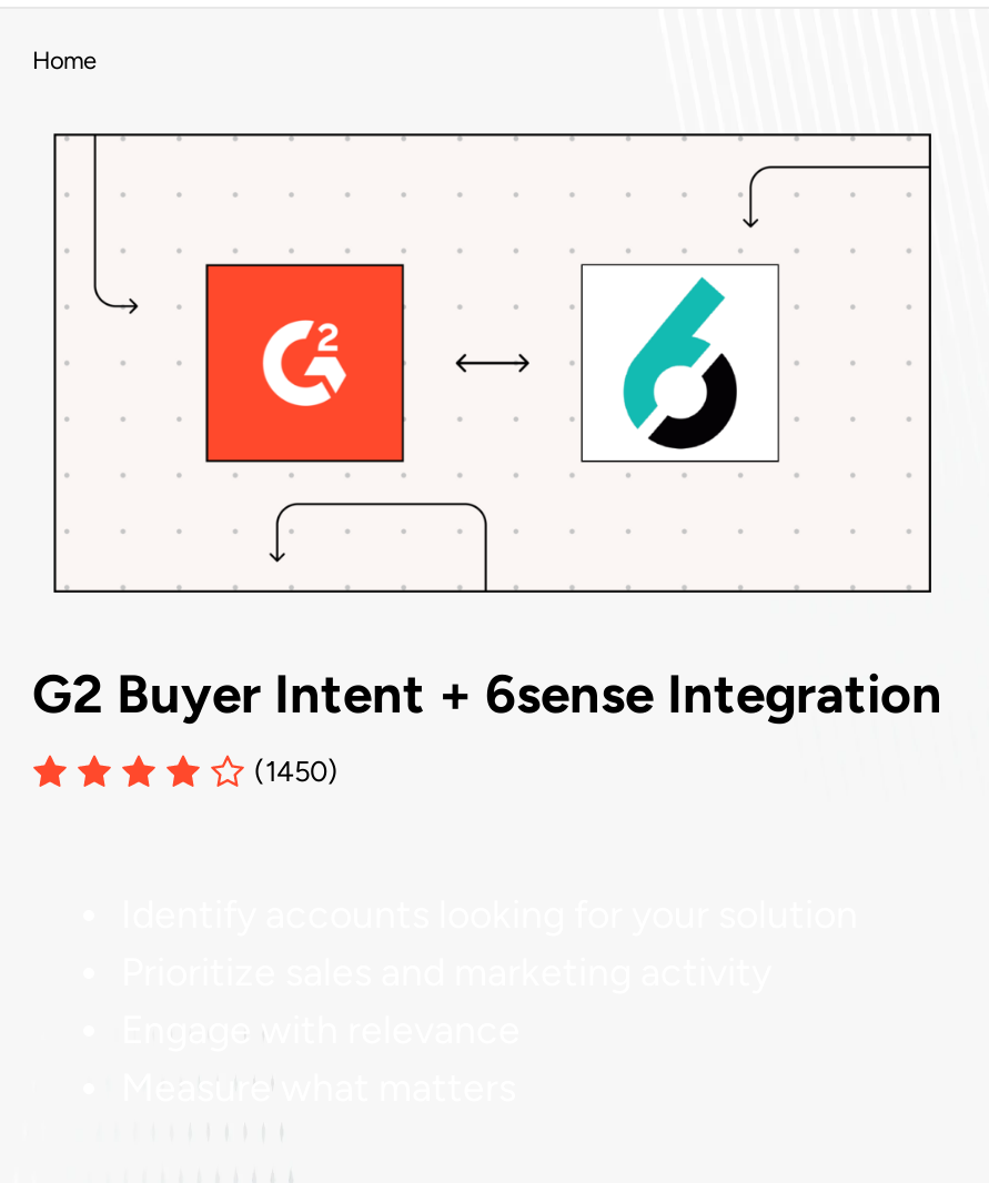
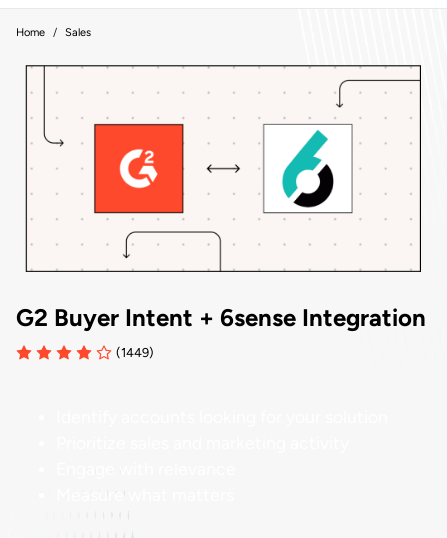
+ Sales

- (1450)
+ (1449)
